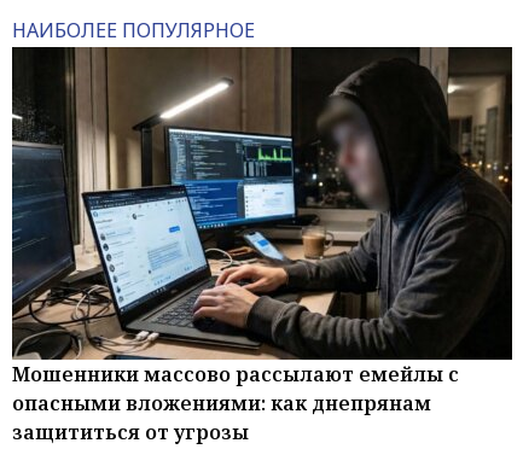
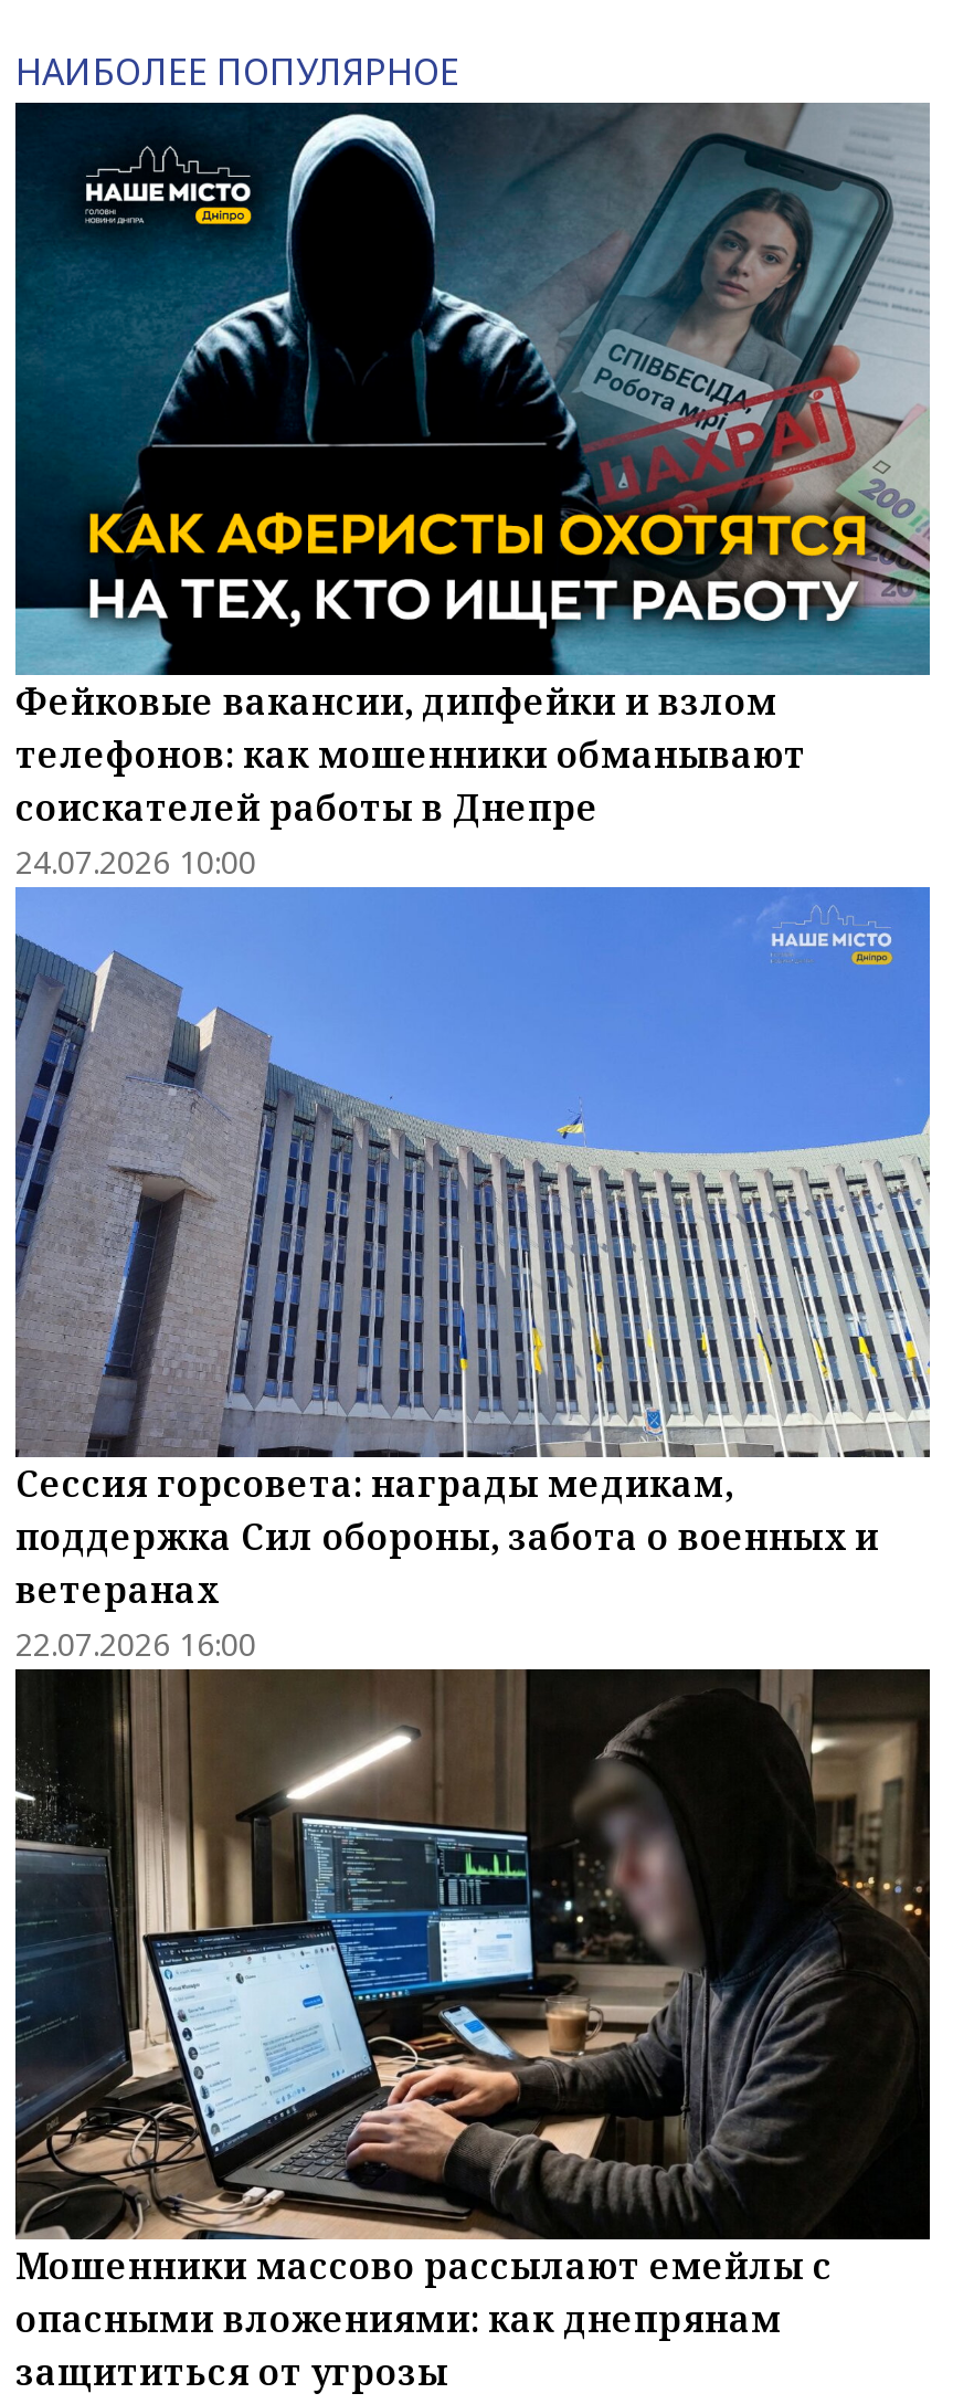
+ [image]
+ Фейковые вакансии, дипфейки и взлом
+ телефонов: как мошенники обманывают
+ соискателей работы в Днепре
+ 24.07.2026 10:00

+ [image]
+ Сессия горсовета: награды медикам,
+ поддержка Сил обороны, забота о военных и
+ ветеранах
+ 22.07.2026 16:00
